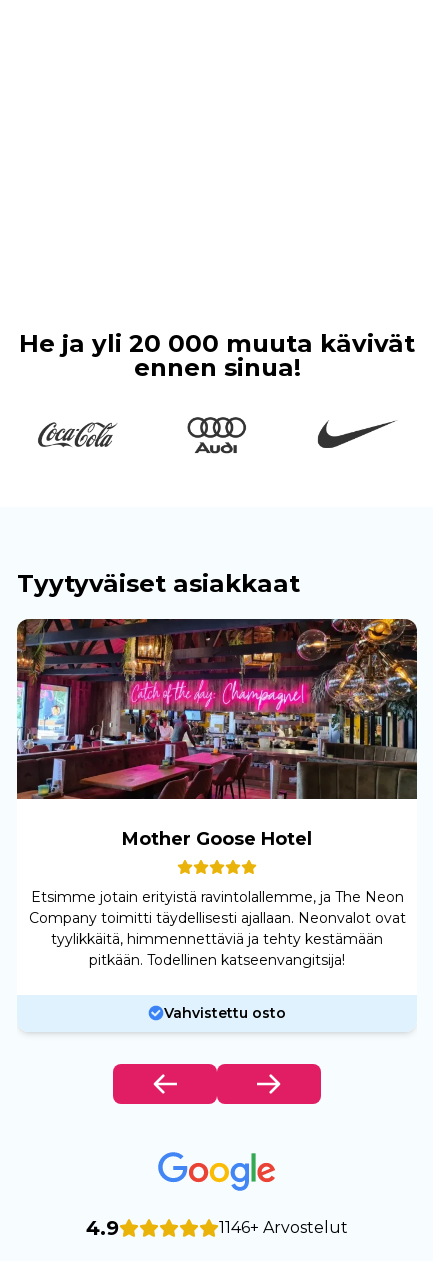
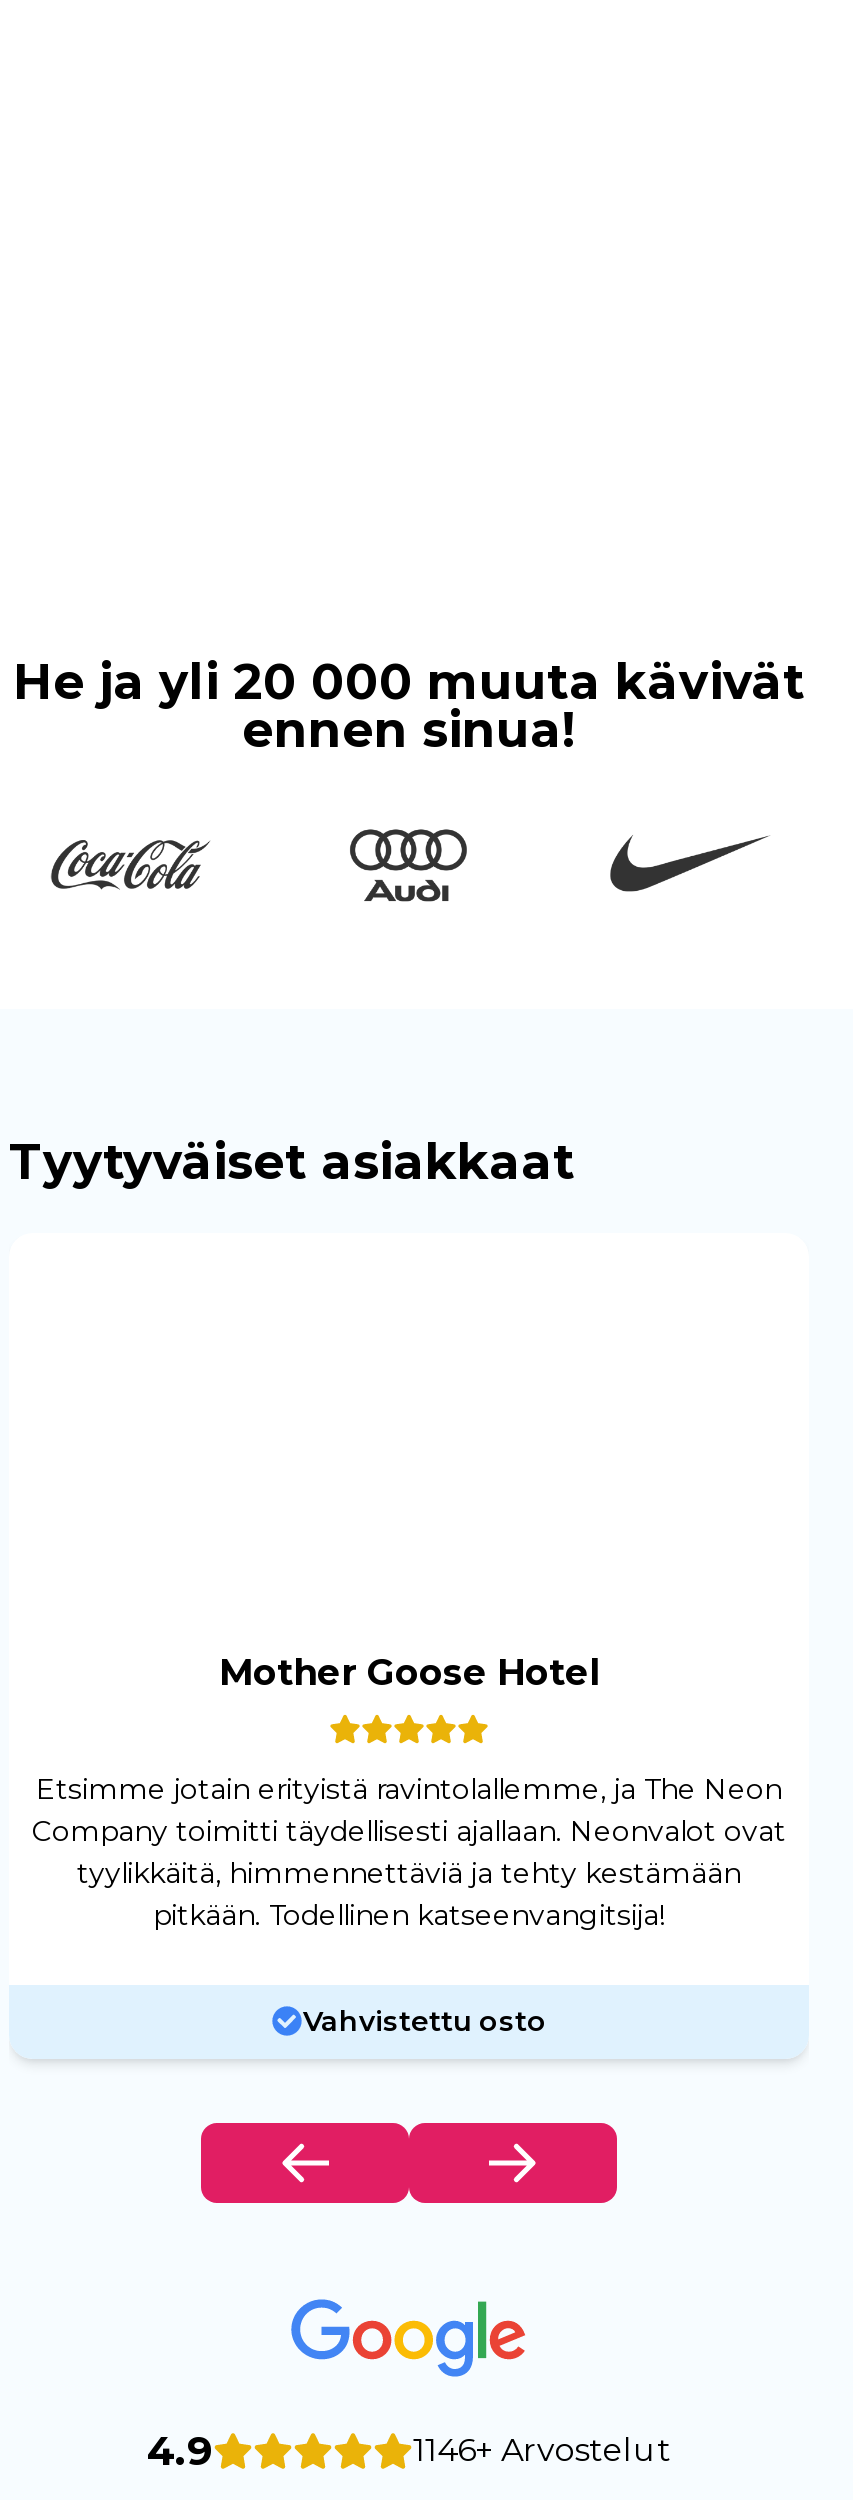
- [image]
